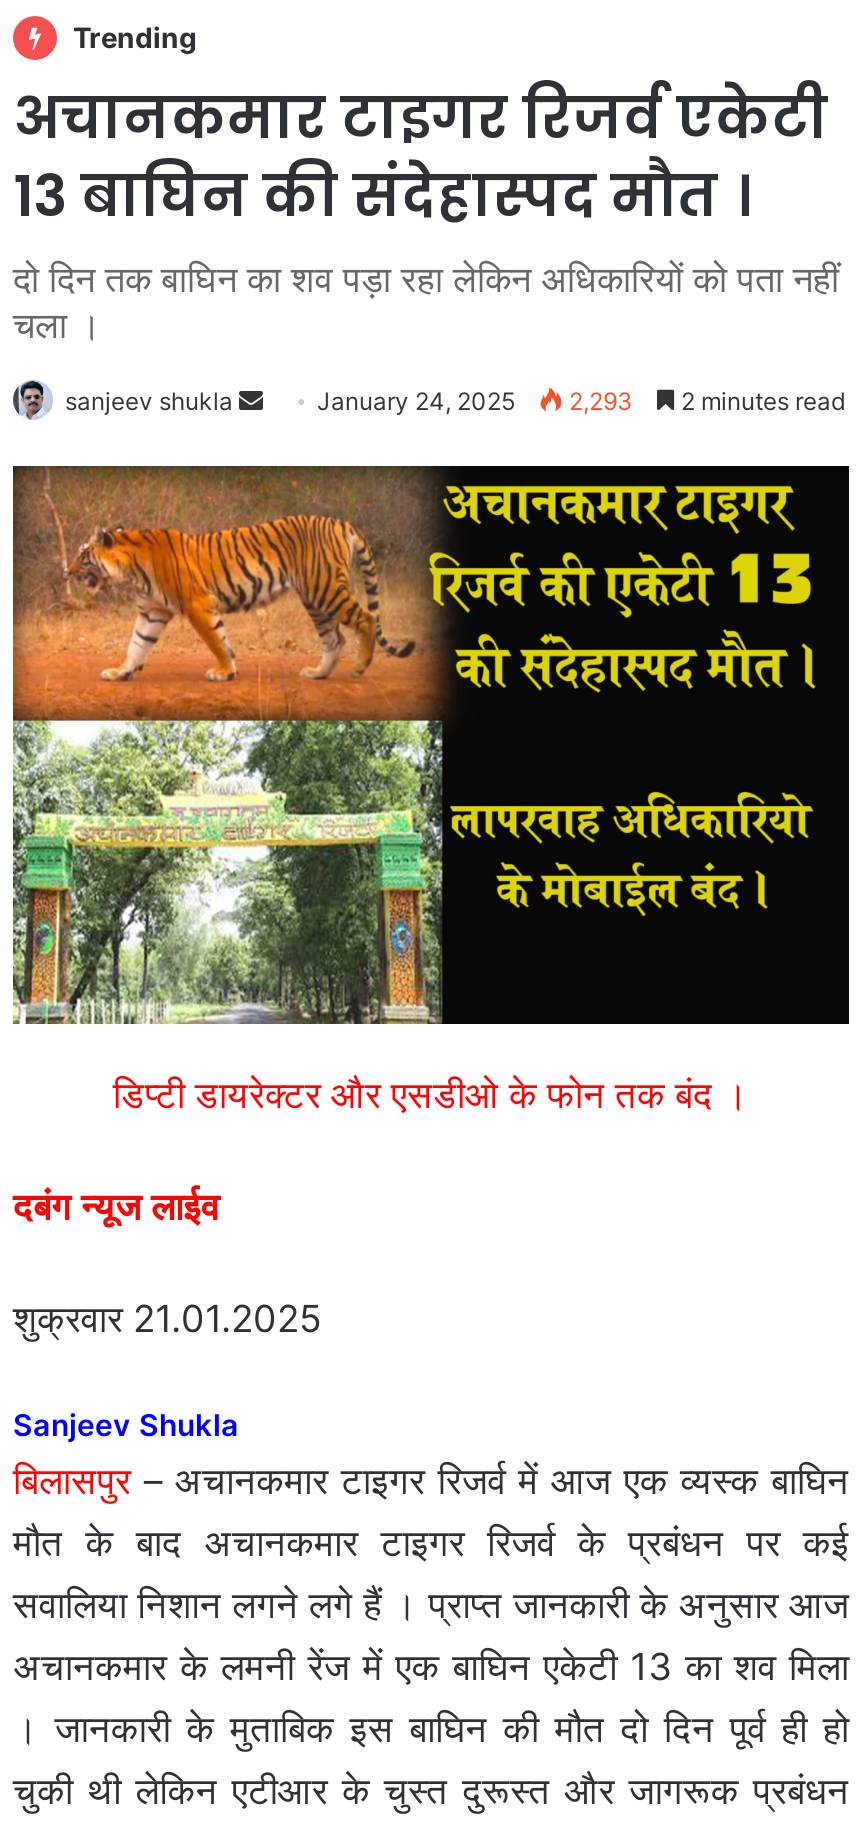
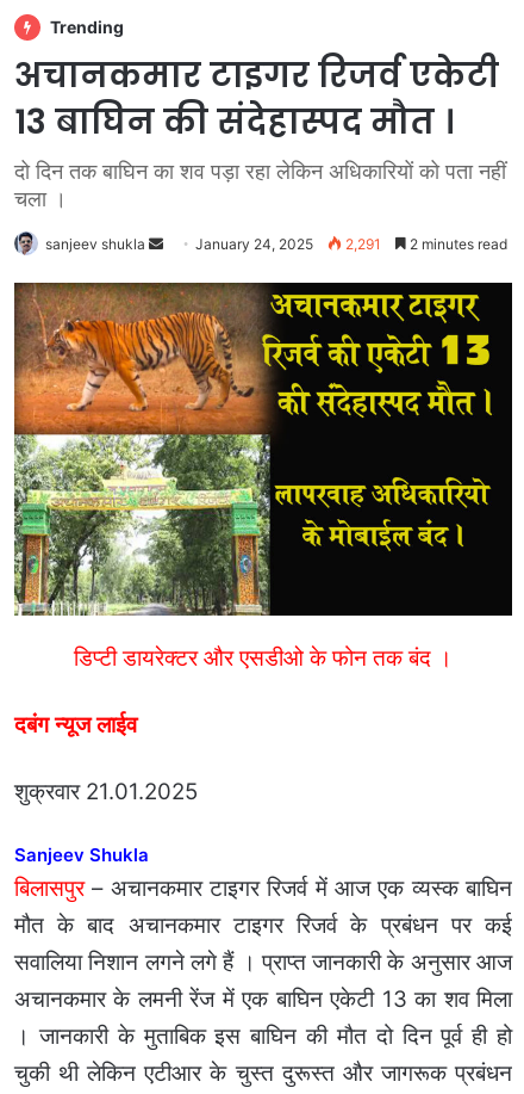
- 2,293
+ 2,291
